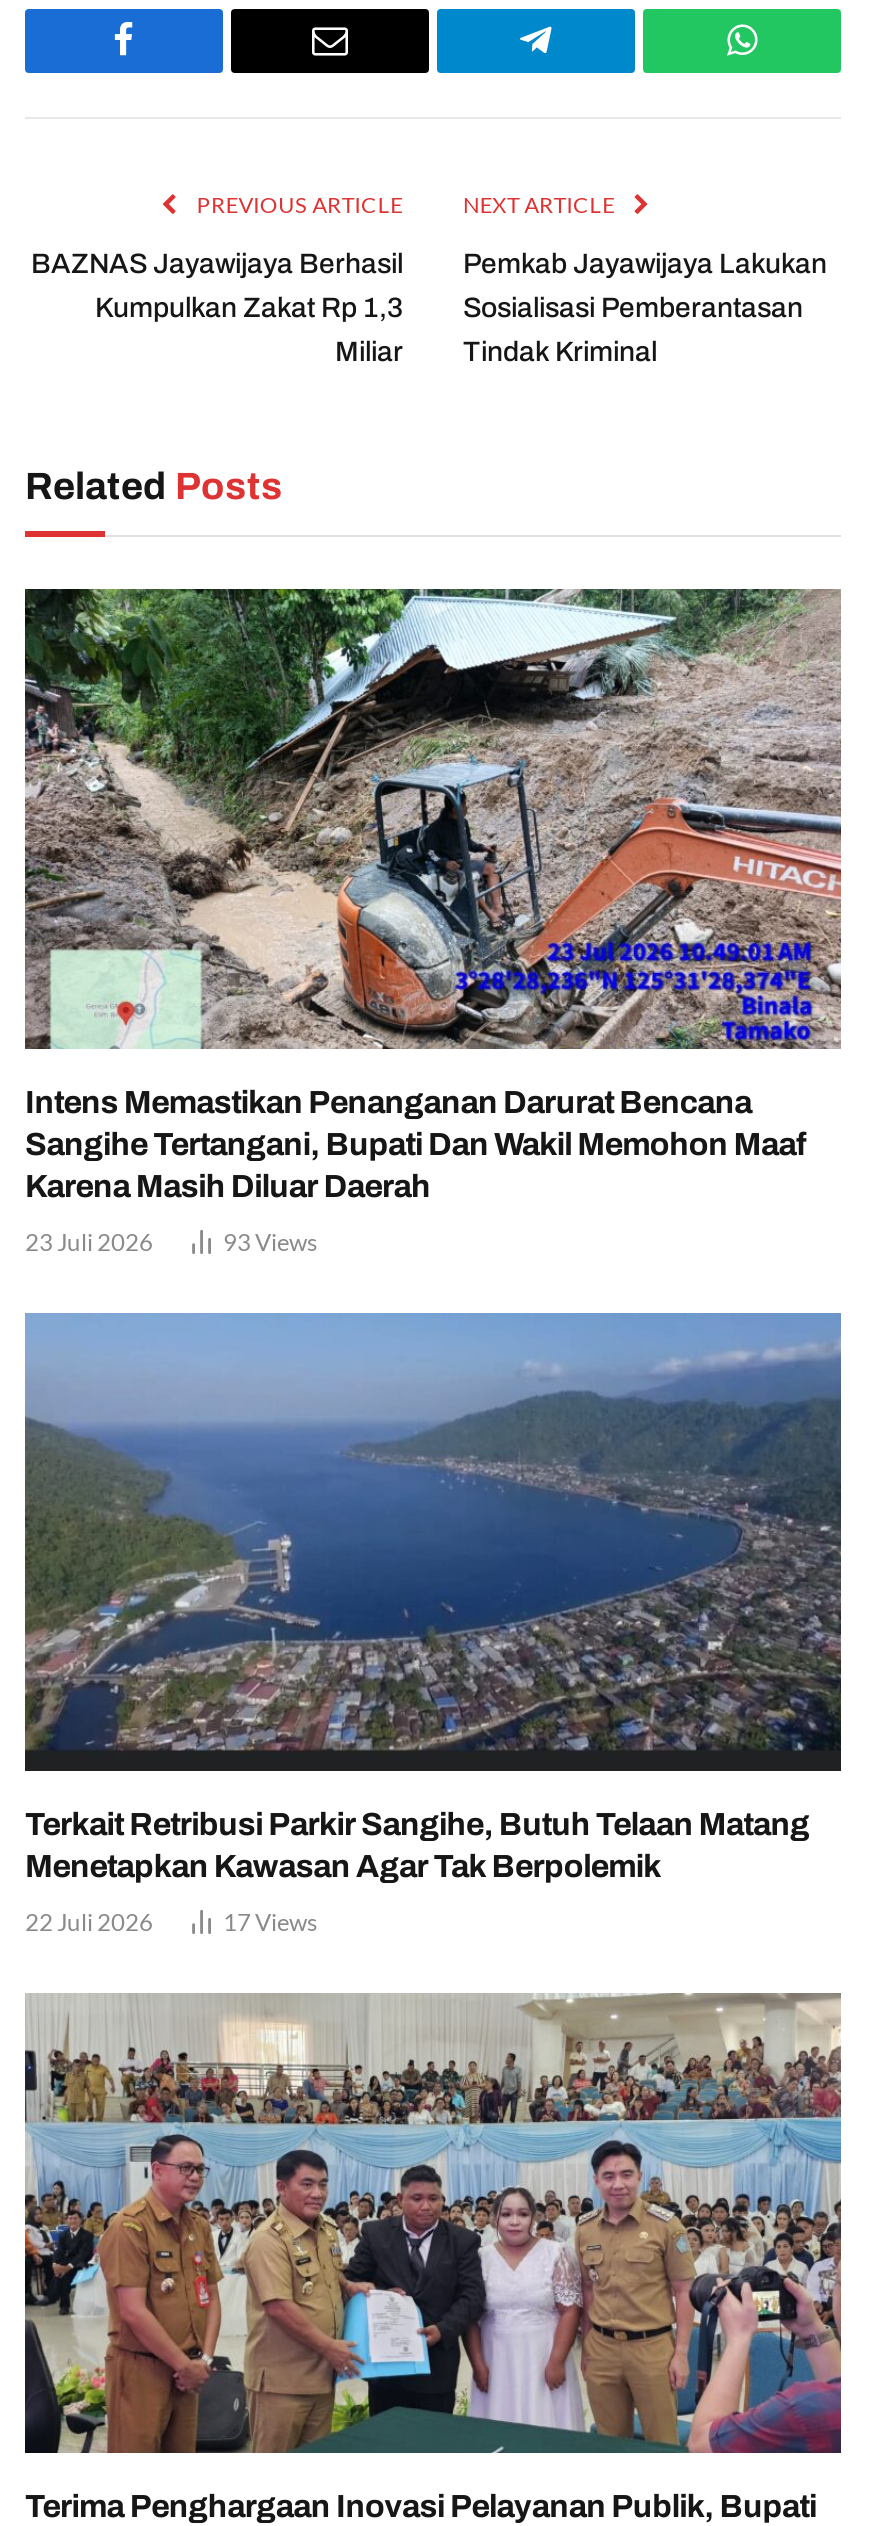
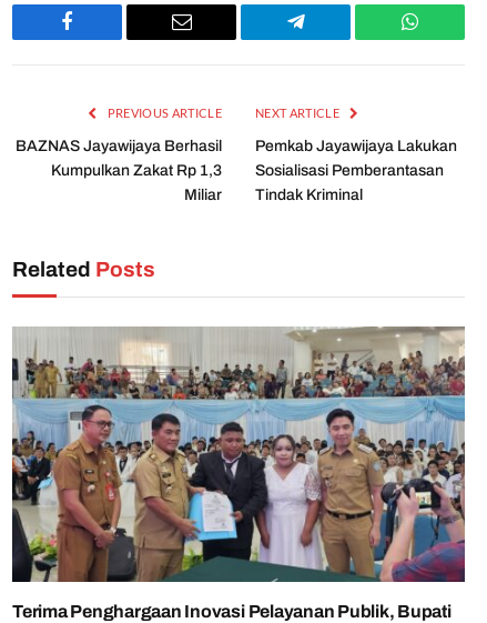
- [image]
- Intens Memastikan Penanganan Darurat Bencana
- Sangihe Tertangani, Bupati Dan Wakil Memohon Maaf
- Karena Masih Diluar Daerah
- 23 Juli 2026
- 93Views

- [image]
- Terkait Retribusi Parkir Sangihe, Butuh Telaan Matang
- Menetapkan Kawasan Agar Tak Berpolemik
- 22 Juli 2026
- 17Views
